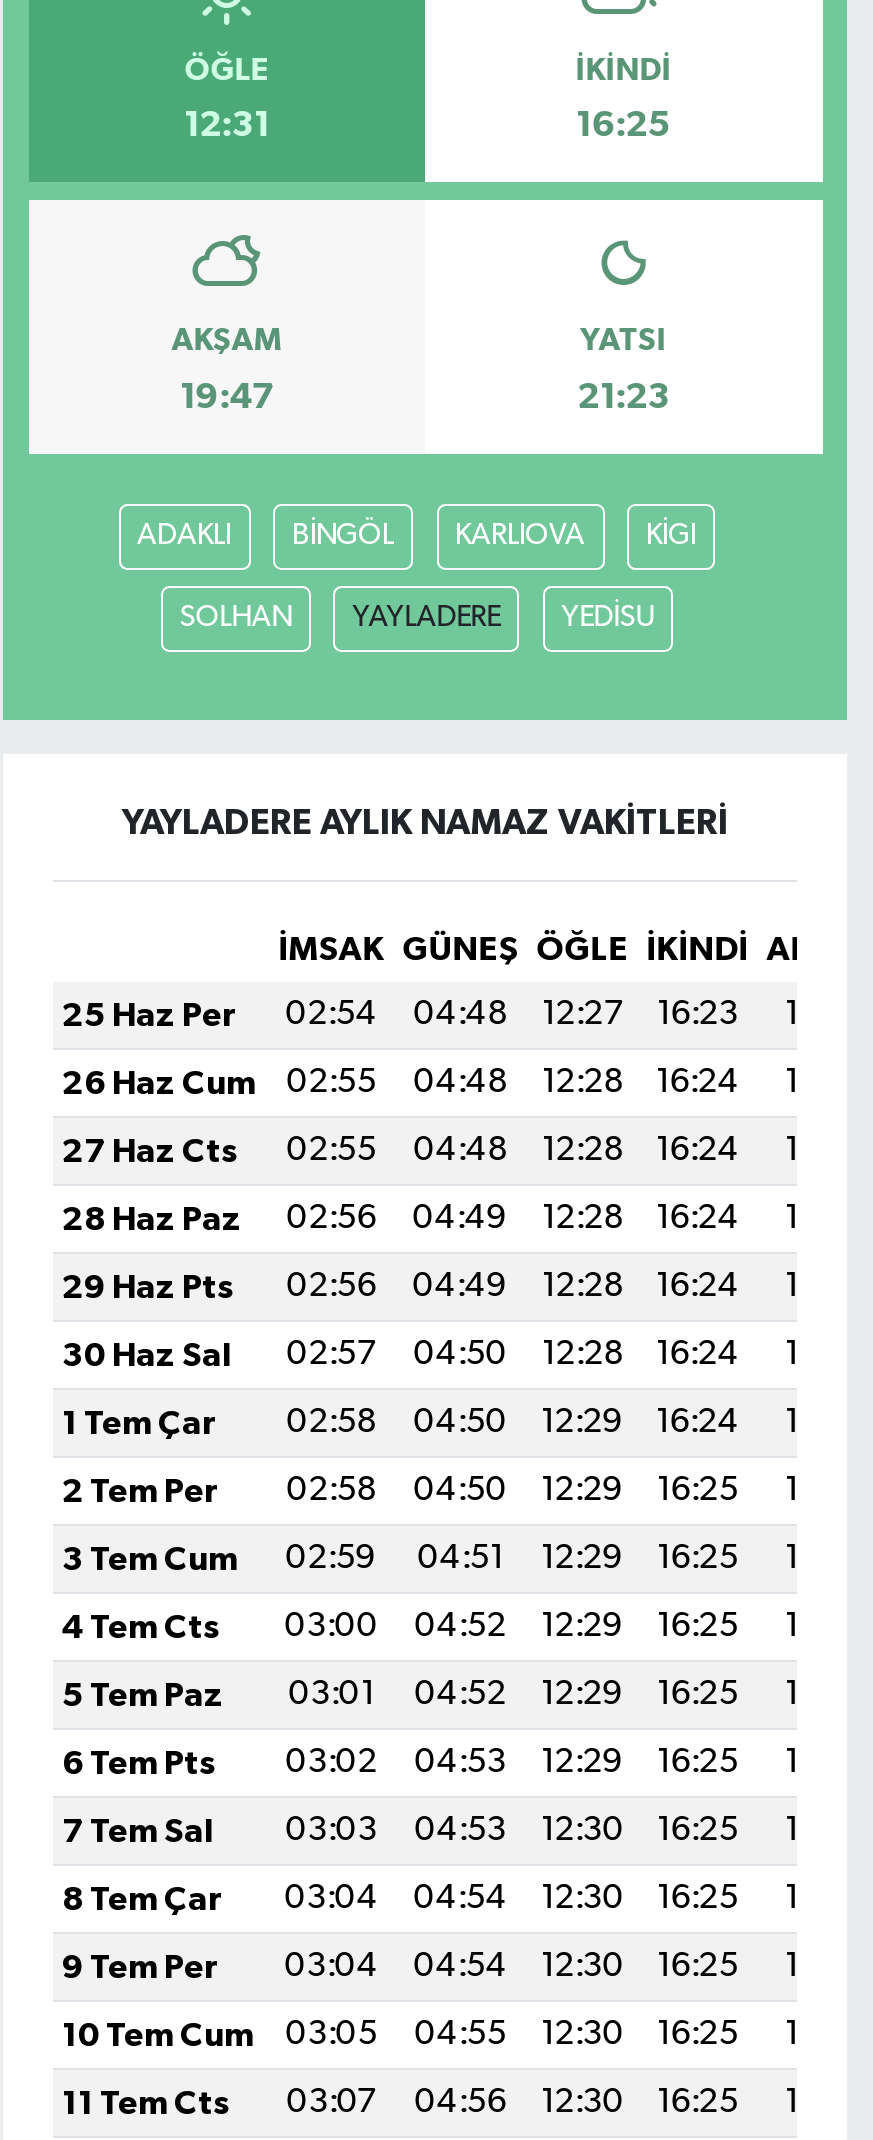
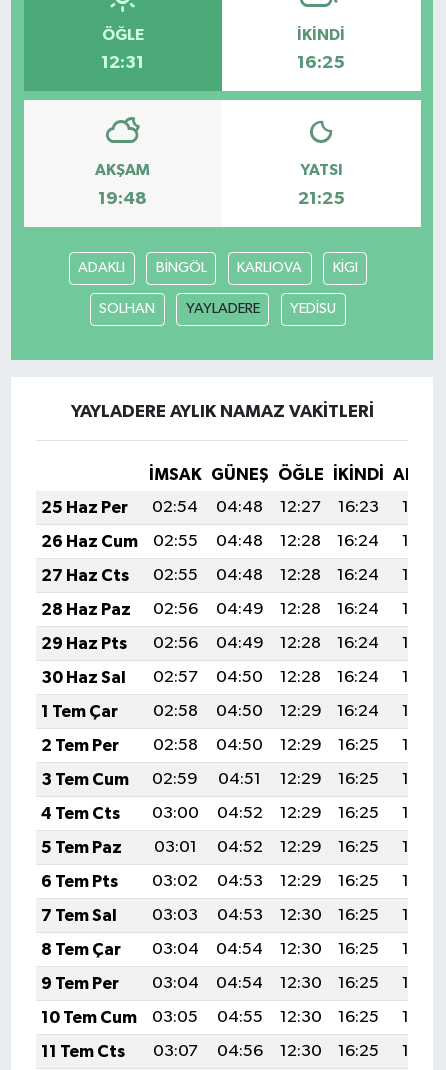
- 19:47
+ 19:48

- 21:23
+ 21:25
